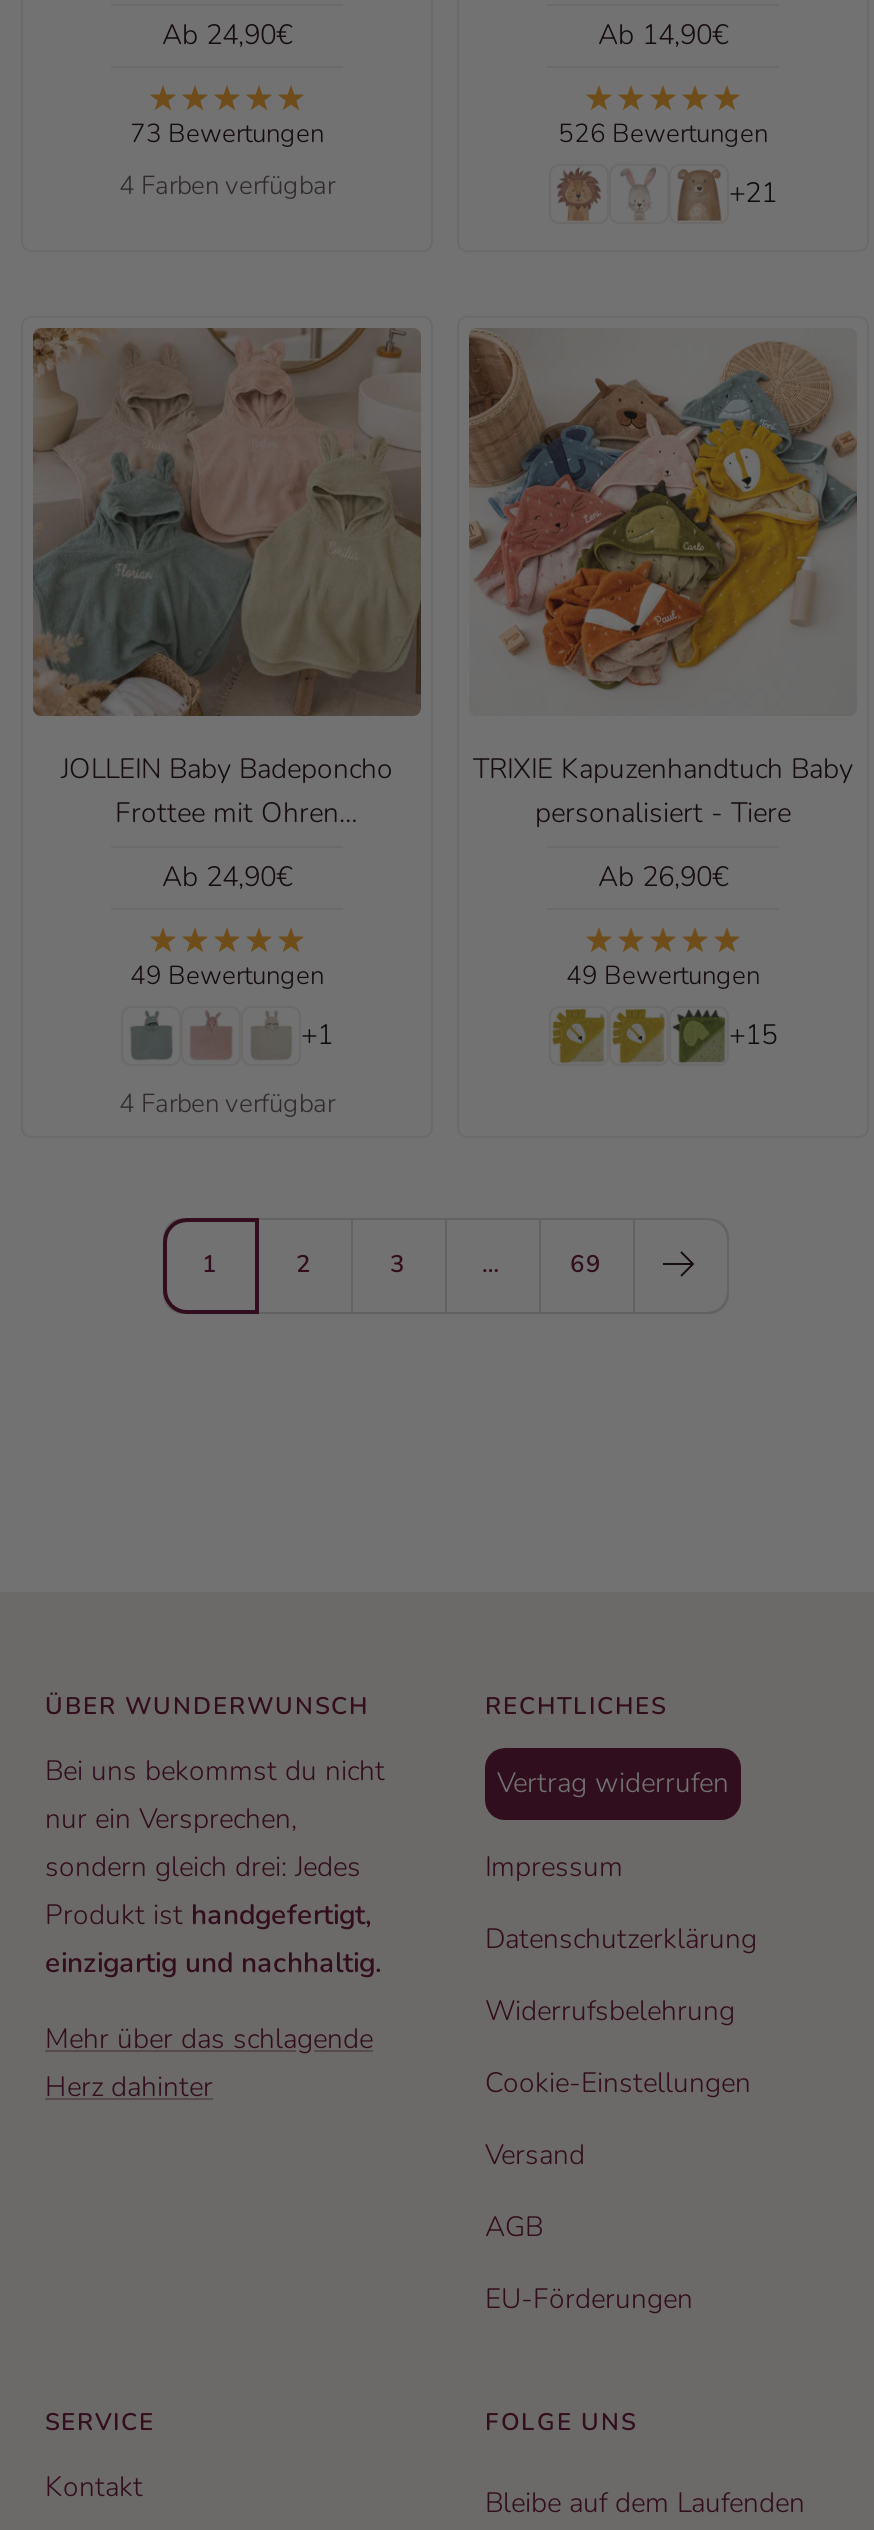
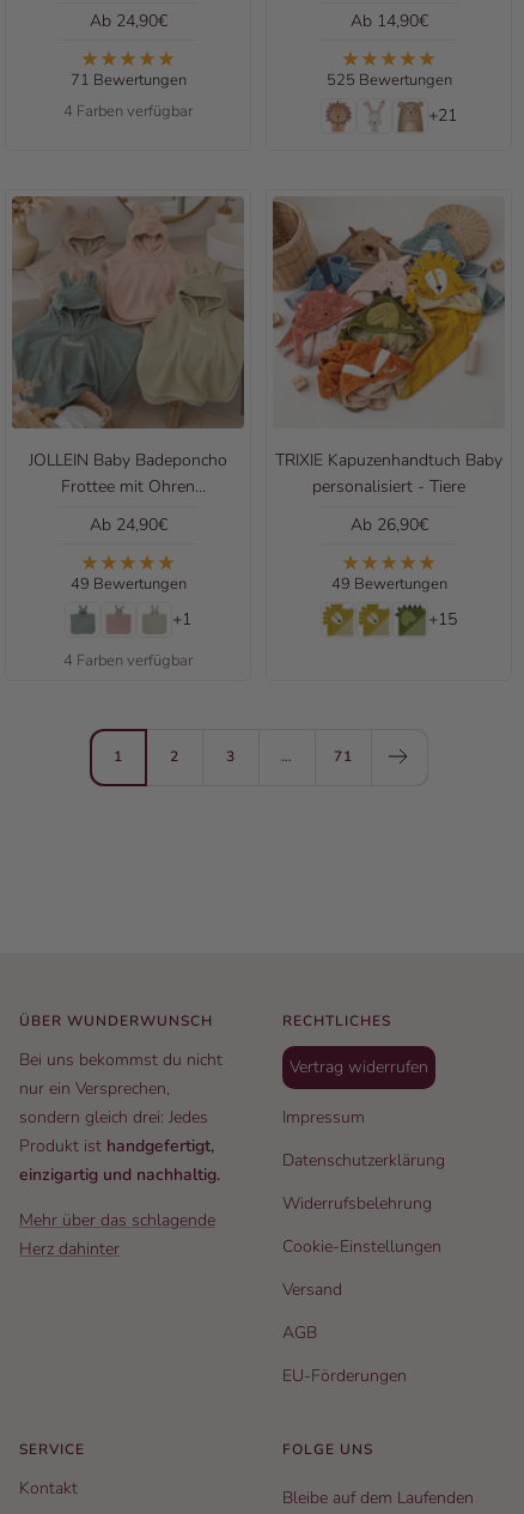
- 73 Bewertungen
+ 71 Bewertungen

- 526 Bewertungen
+ 525 Bewertungen

- 69
+ 71
